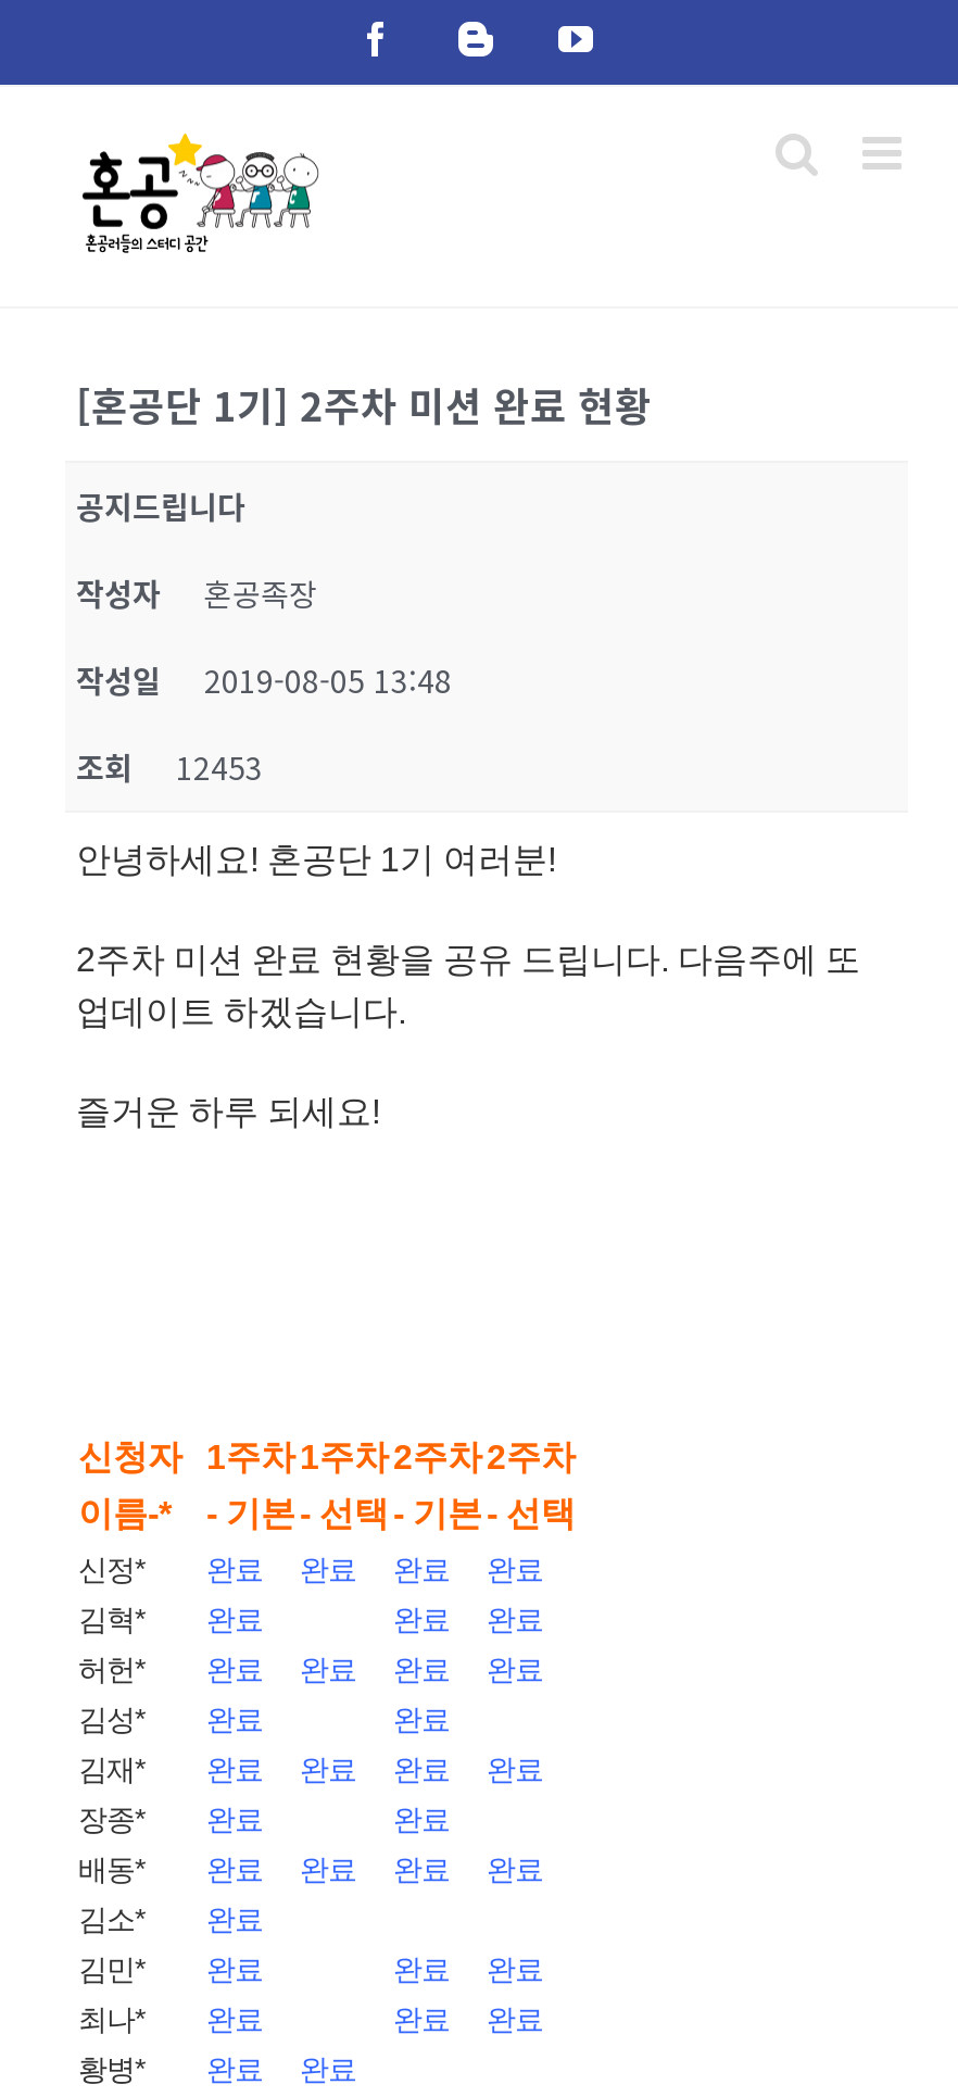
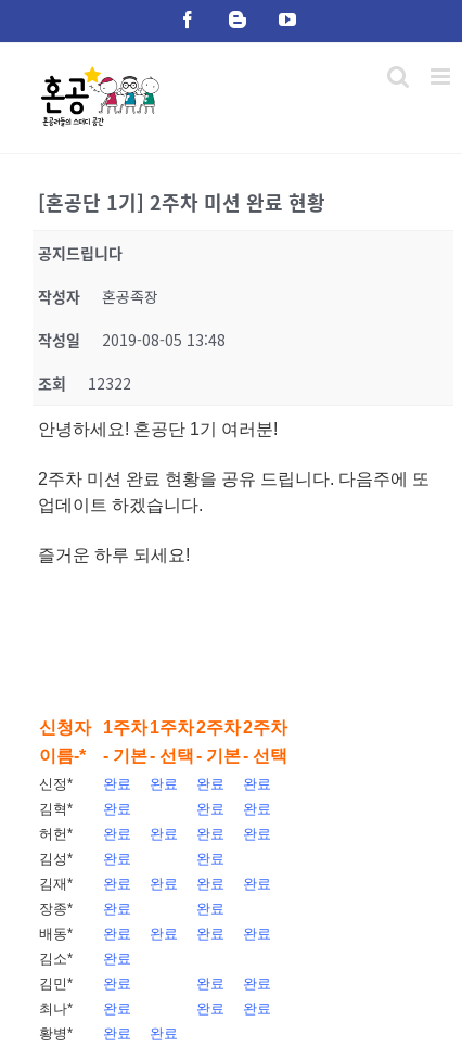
- 조회 12453
+ 조회 12322
